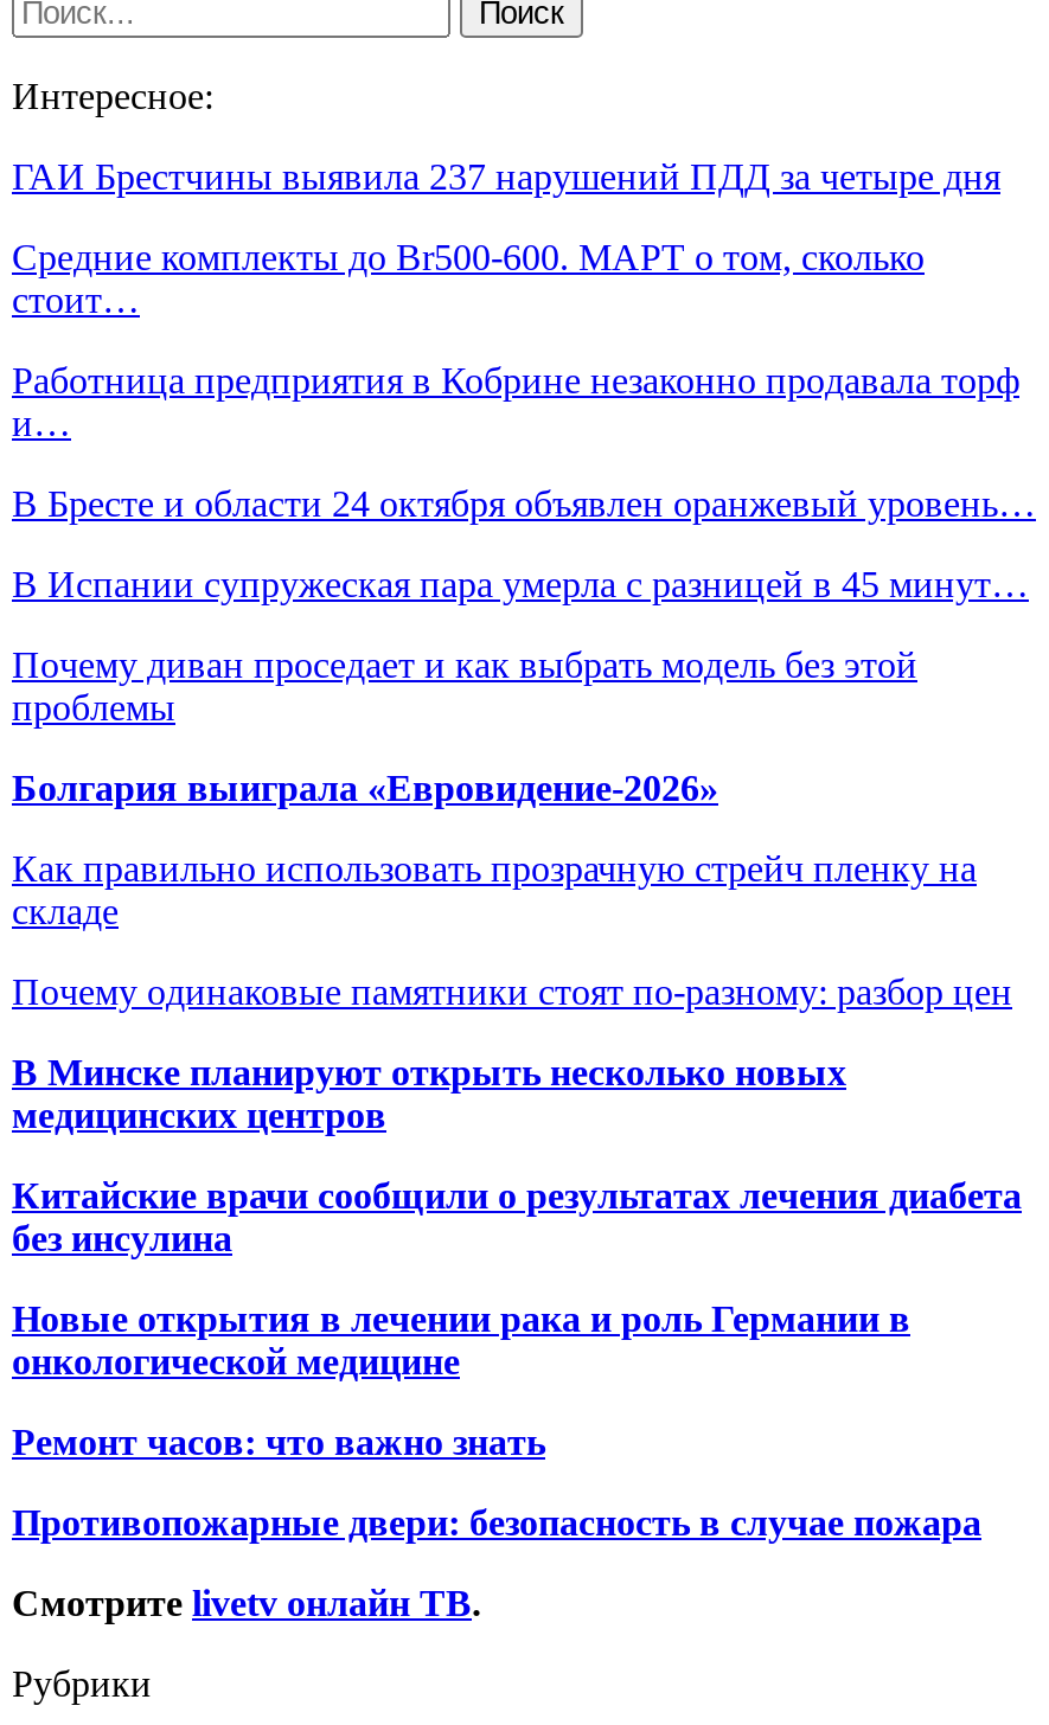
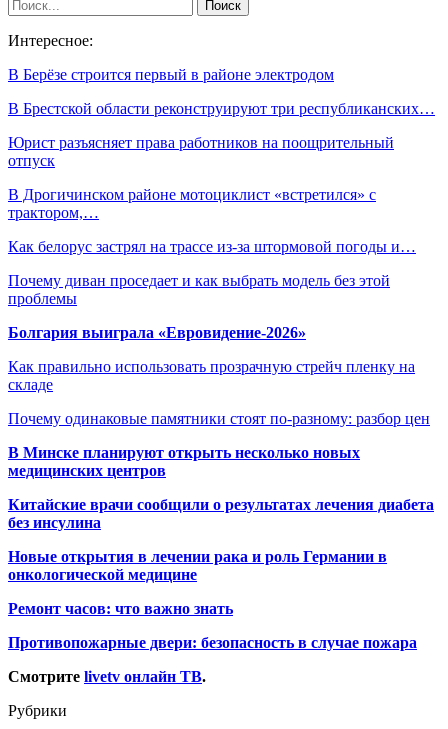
- ГАИ Брестчины выявила 237 нарушений ПДД за четыре дня
+ В Берёзе строится первый в районе электродом

- Средние комплекты до Br500-600. МАРТ о том, сколько
- стоит…
+ В Брестской области реконструируют три республиканских…

- Работница предприятия в Кобрине незаконно продавала торф
- и…
+ Юрист разъясняет права работников на поощрительный
+ отпуск

- В Бресте и области 24 октября объявлен оранжевый уровень…
+ В Дрогичинском районе мотоциклист «встретился» с
+ трактором,…

- В Испании супружеская пара умерла с разницей в 45 минут…
+ Как белорус застрял на трассе из-за штормовой погоды и…
